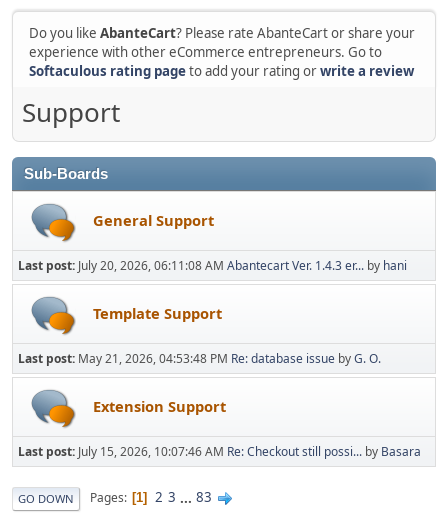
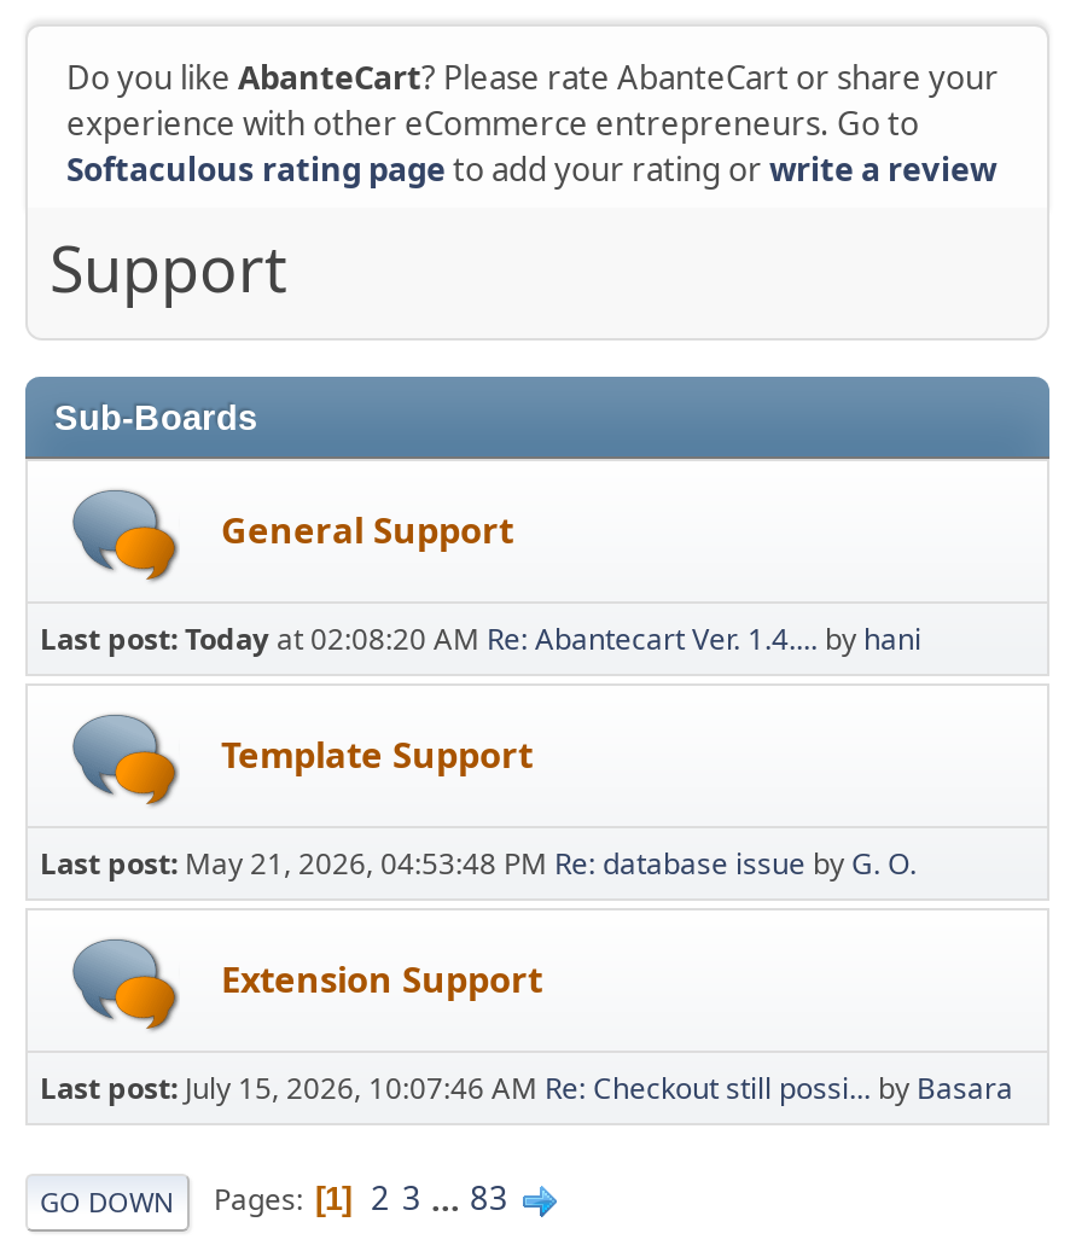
- Last post: July 20, 2026, 06:11:08 AM Abantecart Ver. 1.4.3 er... by hani
+ Last post: Today at 02:08:20 AM Re: Abantecart Ver. 1.4.... by hani
